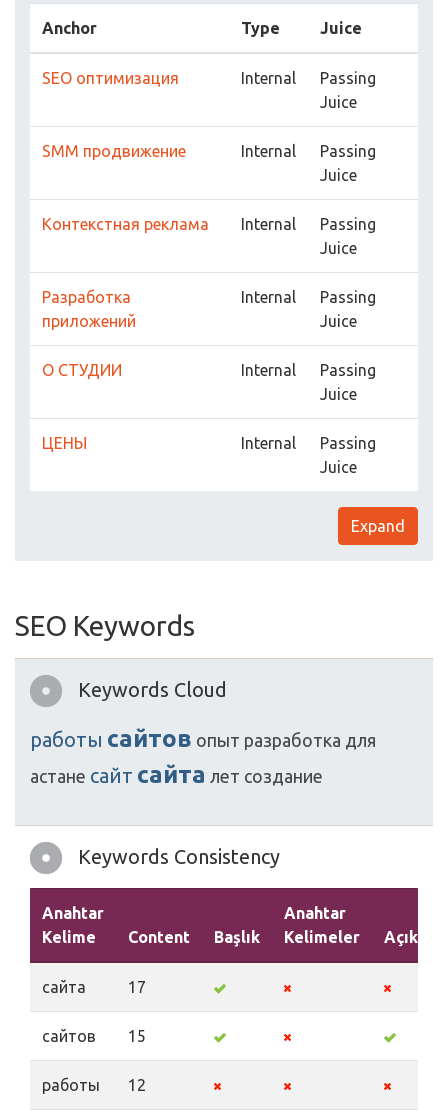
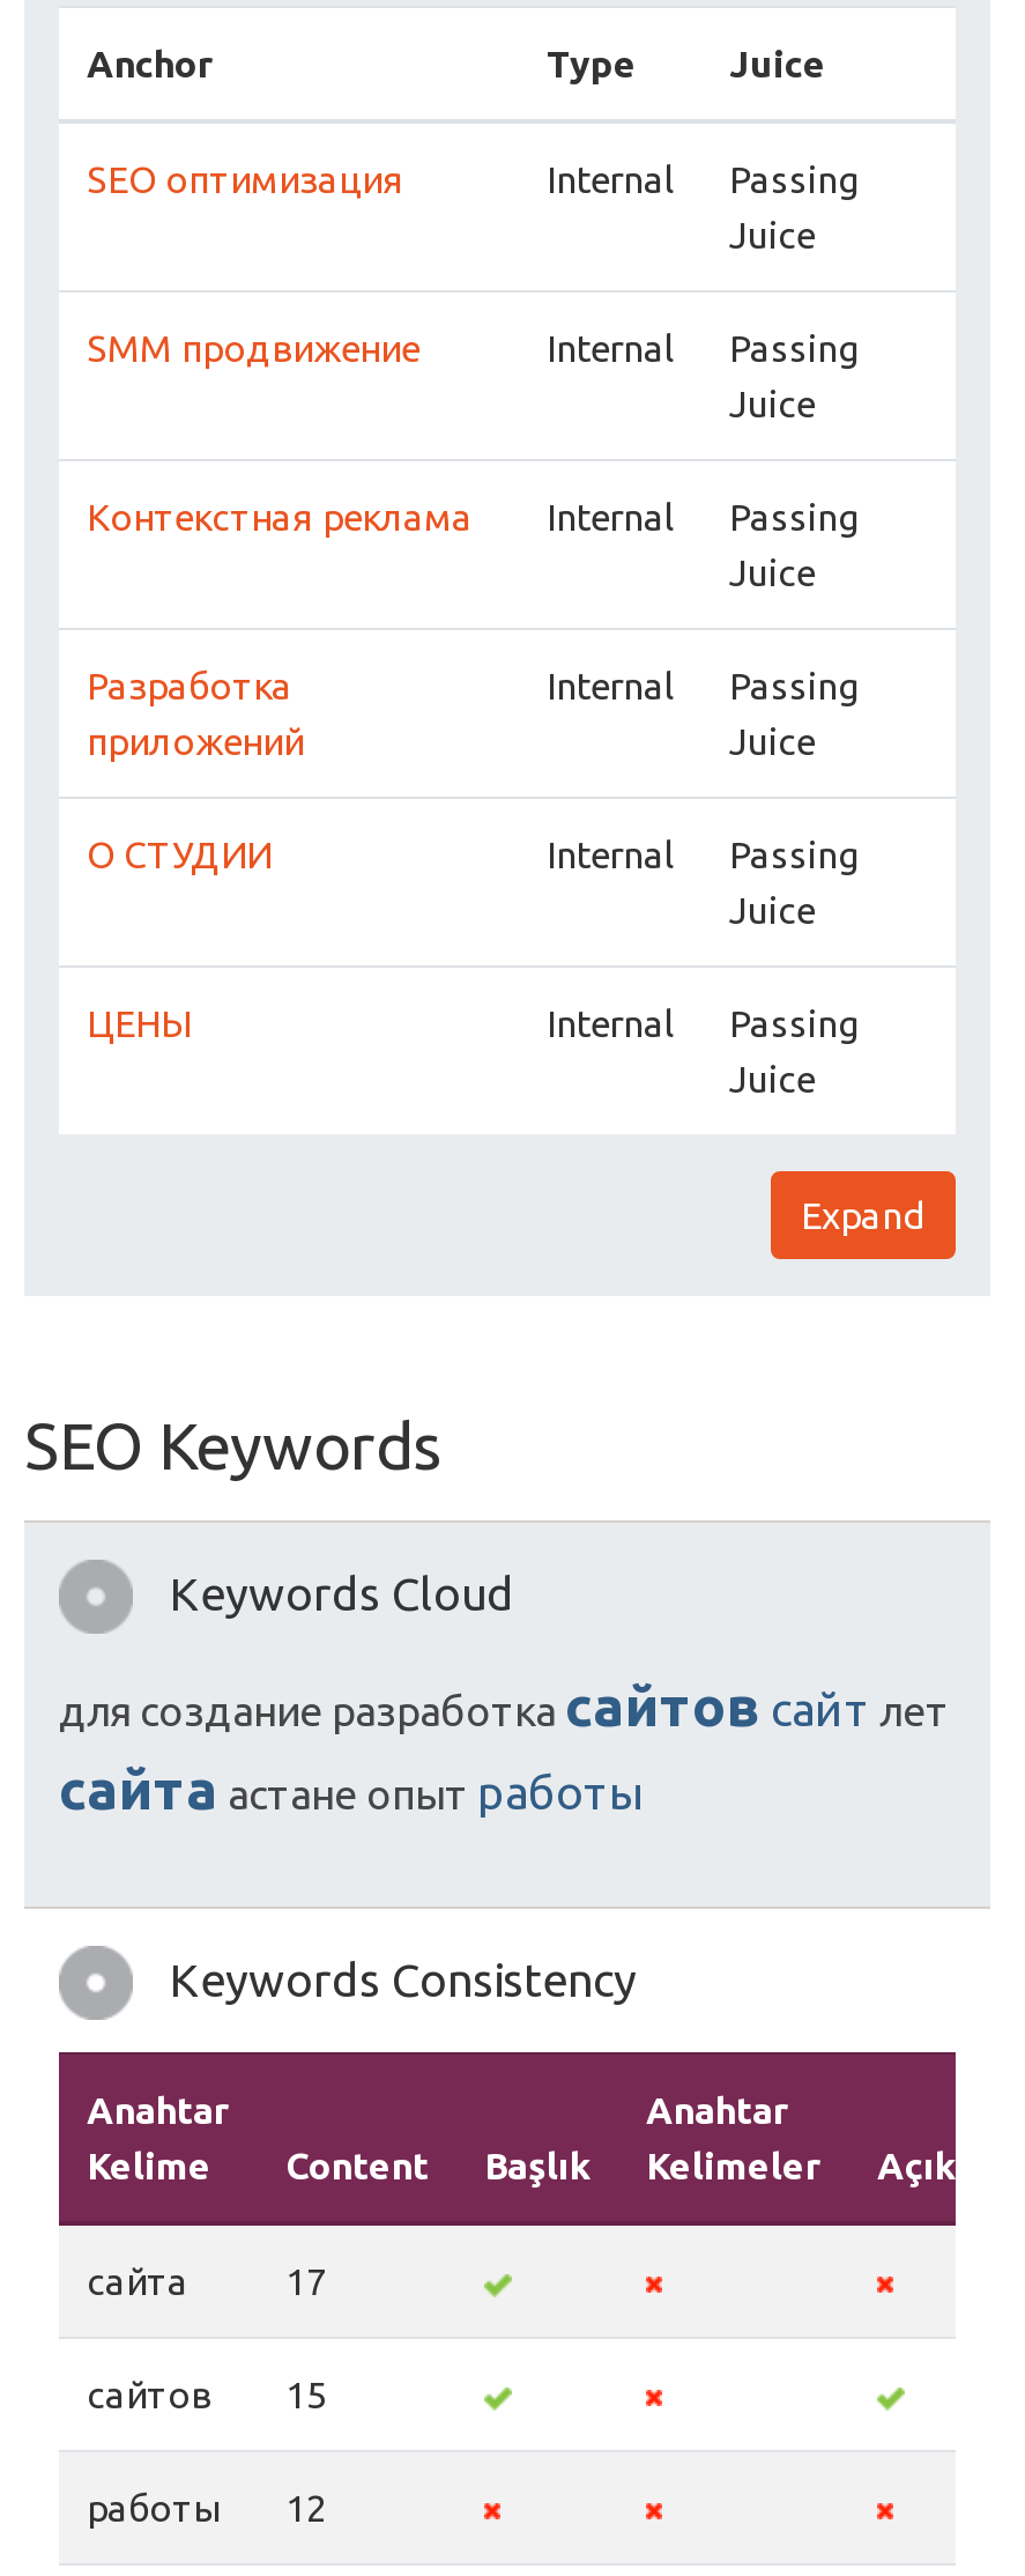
- работы сайтов опыт разработка для
- астане сайт сайта лет создание
+ для создание разработка сайтов сайт лет
+ сайта астане опыт работы
